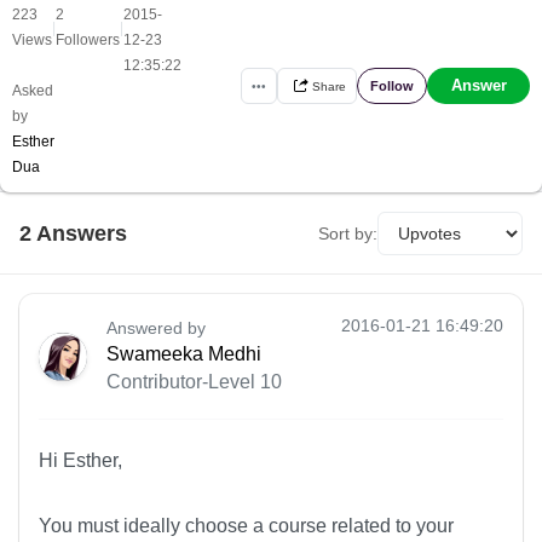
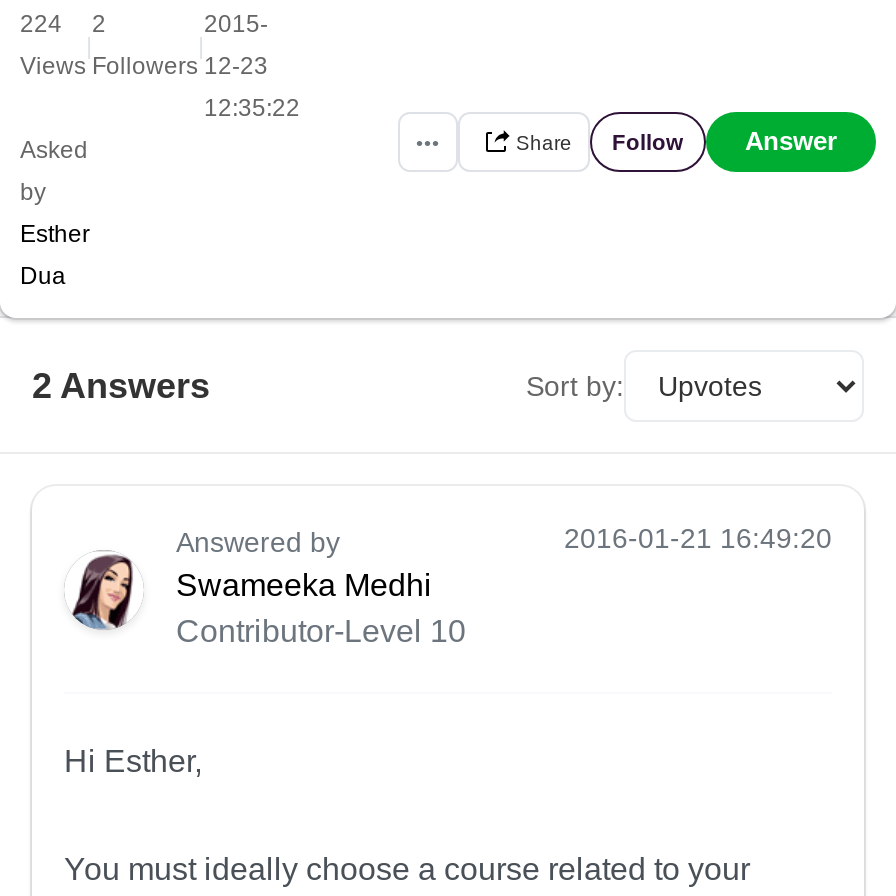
- 223 2
+ 224 2
